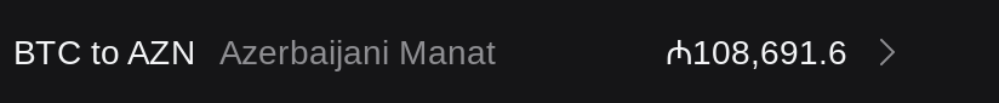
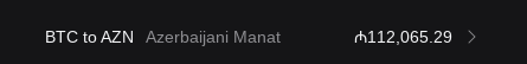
- ₼108,691.6
+ ₼112,065.29
